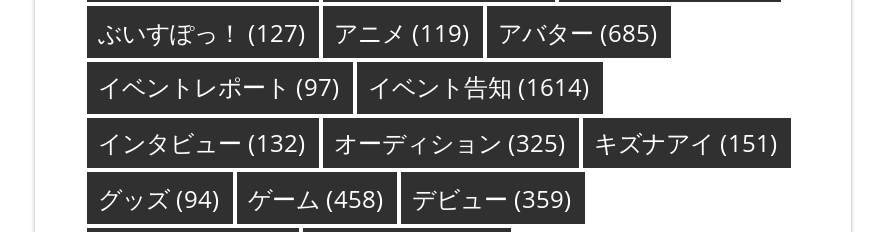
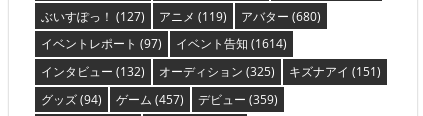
- ぶいすぽっ！(127) アニメ(119) アバター(685)
+ ぶいすぽっ！(127) アニメ(119) アバター(680)

- グッズ(94) ゲーム(458) デビュー(359)
+ グッズ(94) ゲーム(457) デビュー(359)
